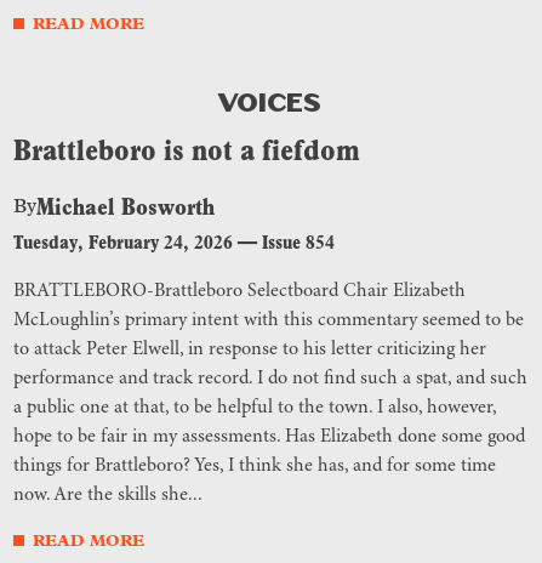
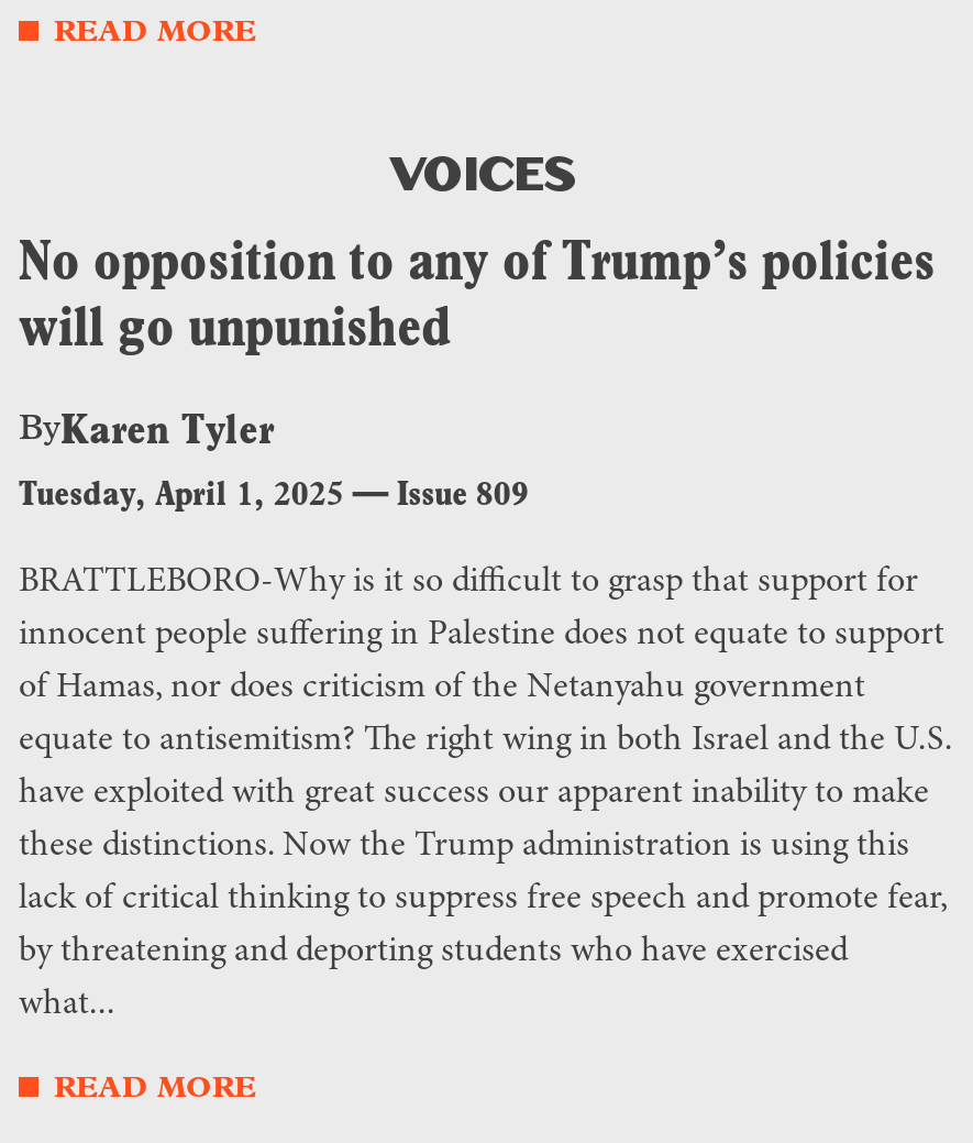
- Brattleboro is not a fiefdom
- ByMichael Bosworth
- Tuesday, February 24, 2026 — Issue 854
- BRATTLEBORO-Brattleboro Selectboard Chair Elizabeth
- McLoughlin’s primary intent with this commentary seemed to be
- to attack Peter Elwell, in response to his letter criticizing her
- performance and track record. I do not find such a spat, and such
- a public one at that, to be helpful to the town. I also, however,
- hope to be fair in my assessments. Has Elizabeth done some good
- things for Brattleboro? Yes, I think she has, and for some time
- now. Are the skills she...
+ No opposition to any of Trump’s policies
+ will go unpunished
+ ByKaren Tyler
+ Tuesday, April 1, 2025 — Issue 809
+ BRATTLEBORO-Why is it so difficult to grasp that support for
+ innocent people suffering in Palestine does not equate to support
+ of Hamas, nor does criticism of the Netanyahu government
+ equate to antisemitism? The right wing in both Israel and the U.S.
+ have exploited with great success our apparent inability to make
+ these distinctions. Now the Trump administration is using this
+ lack of critical thinking to suppress free speech and promote fear,
+ by threatening and deporting students who have exercised
+ what...
